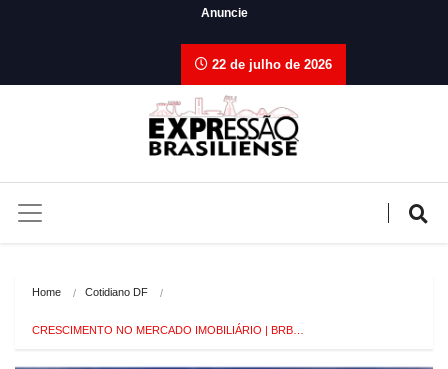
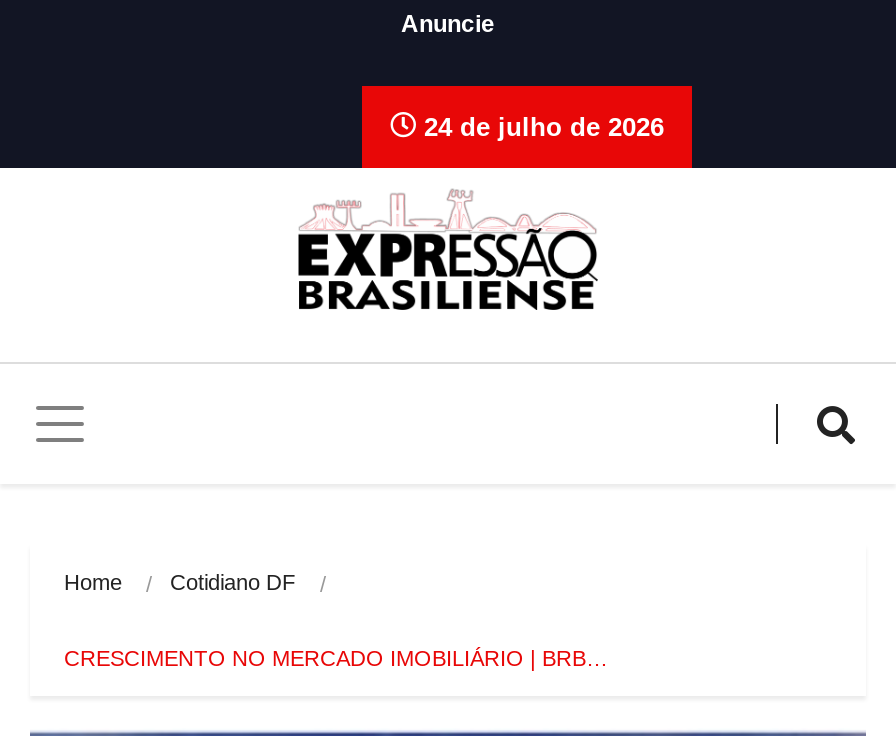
- 22 de julho de 2026
+ 24 de julho de 2026
